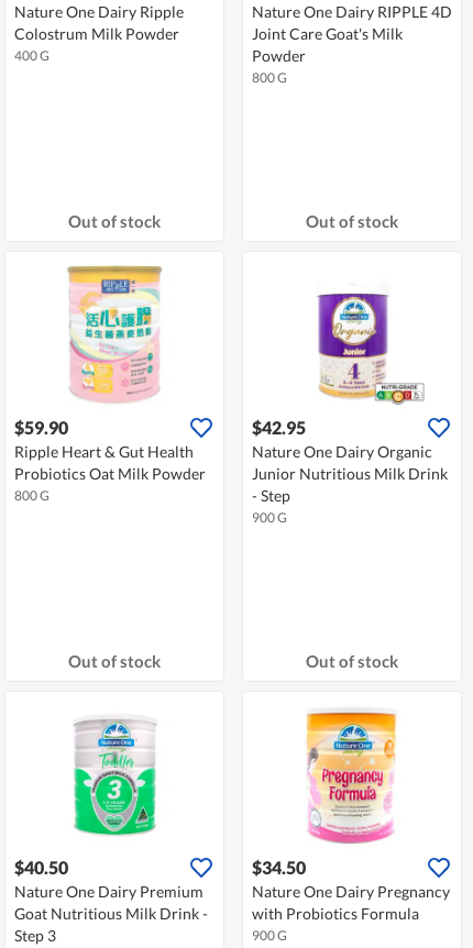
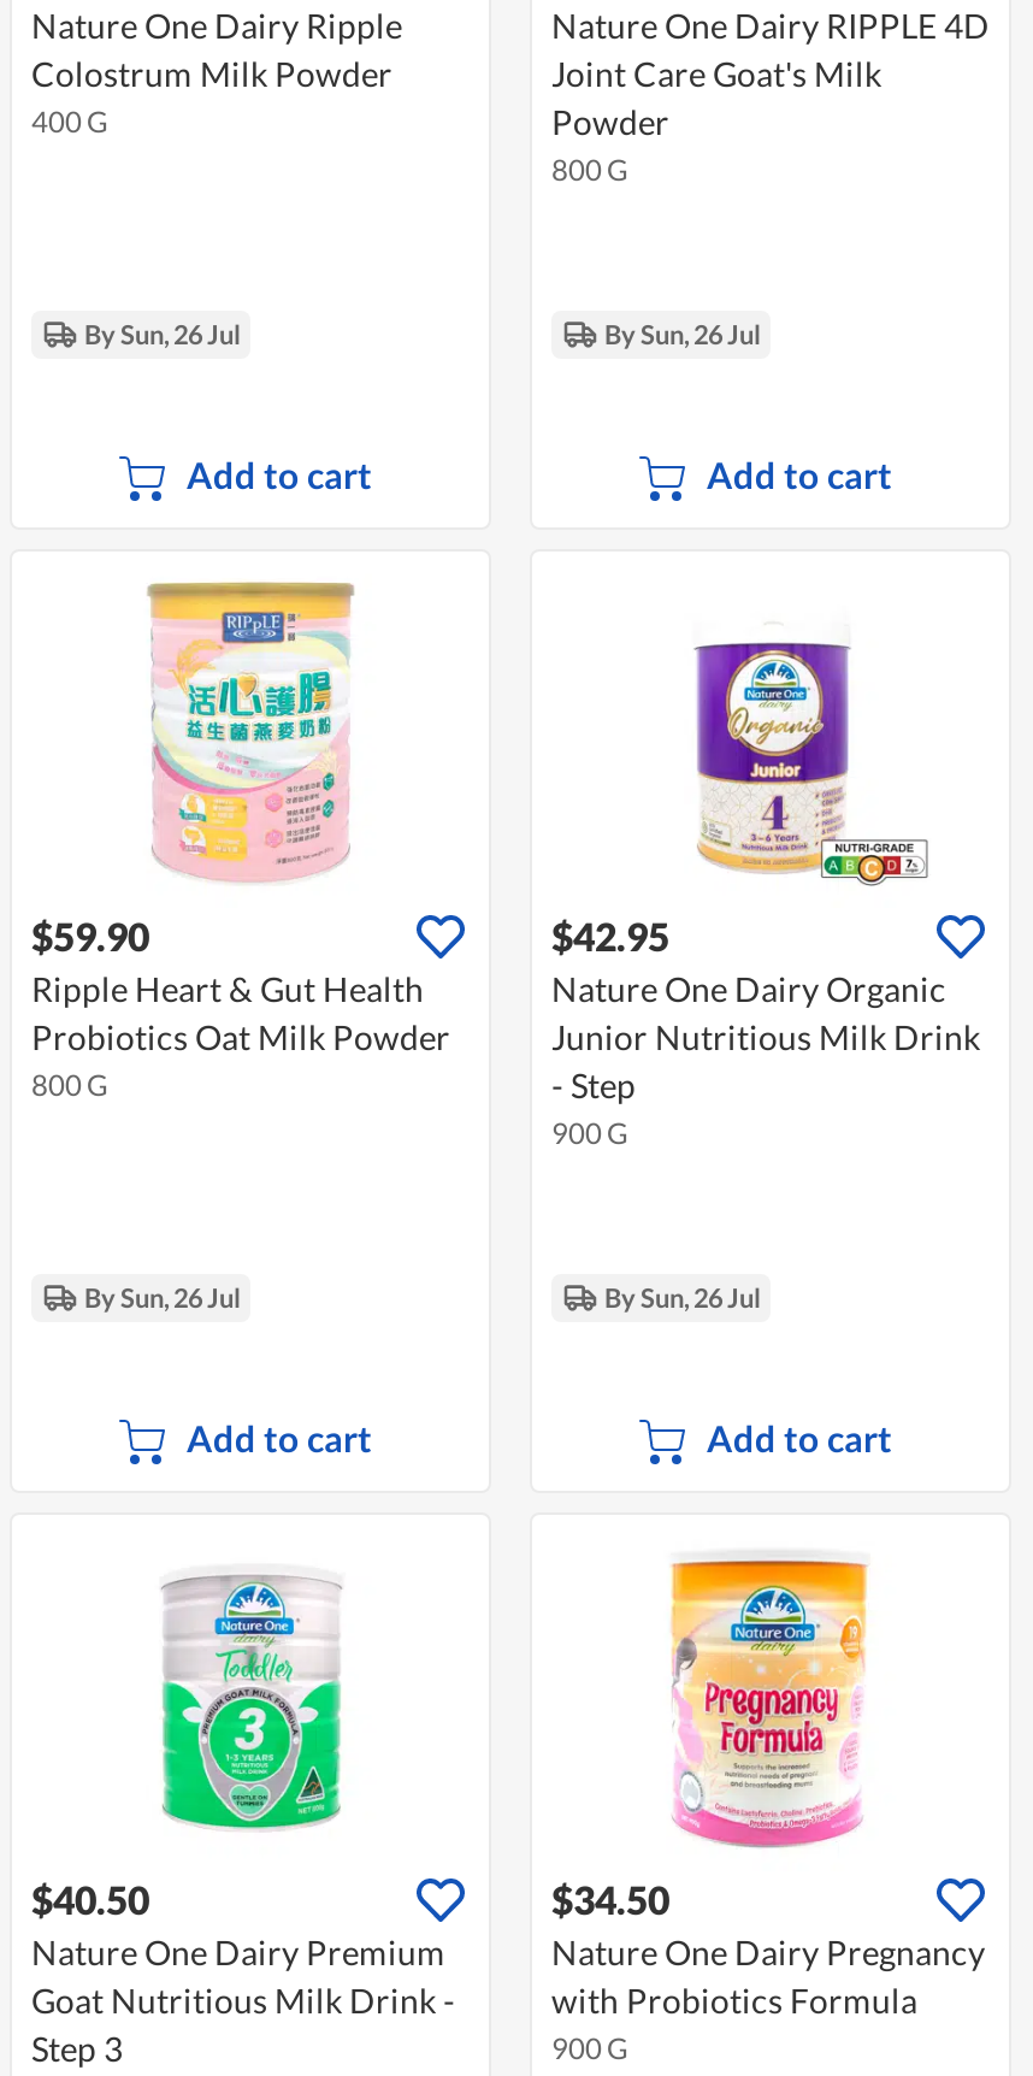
- Out of stock
+ By Sun, 26 Jul
+ Add to cart

- Out of stock
+ By Sun, 26 Jul
+ Add to cart

- Out of stock
+ By Sun, 26 Jul
+ Add to cart

- Out of stock
+ By Sun, 26 Jul
+ Add to cart
